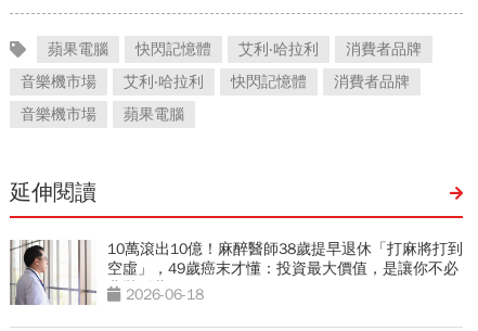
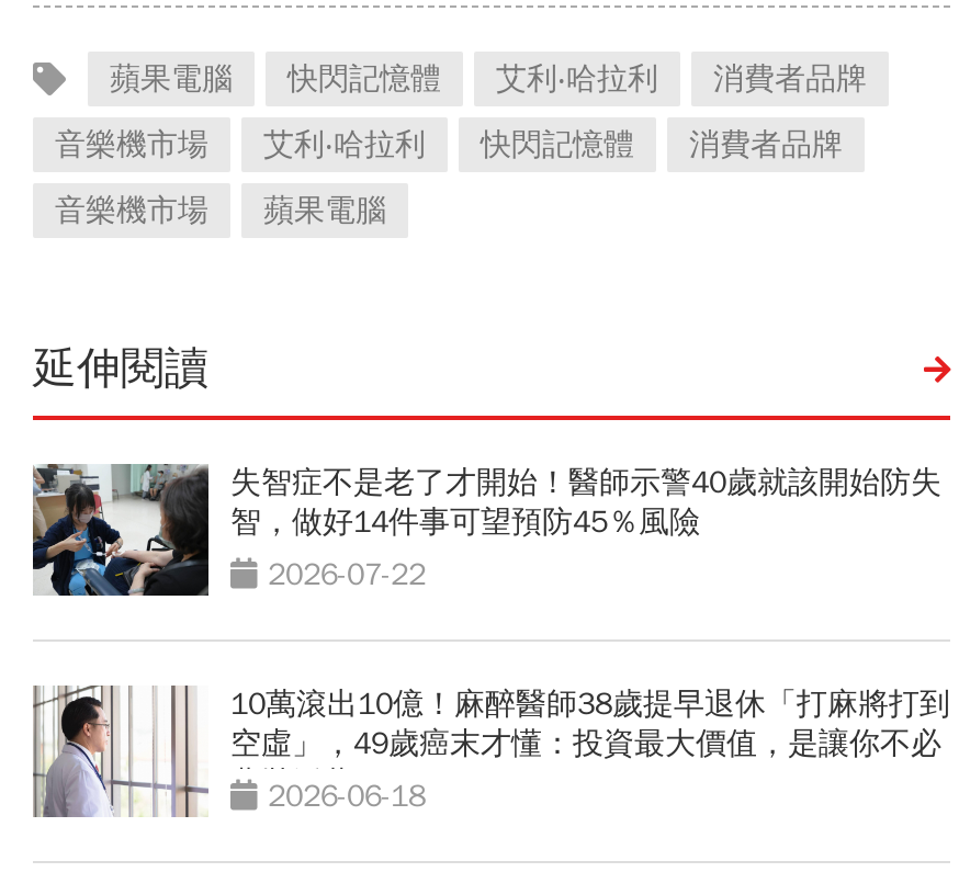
+ [image]
+ 失智症不是老了才開始！醫師示警40歲就該開始防失
+ 智，做好14件事可望預防45％風險
+ 2026-07-22
